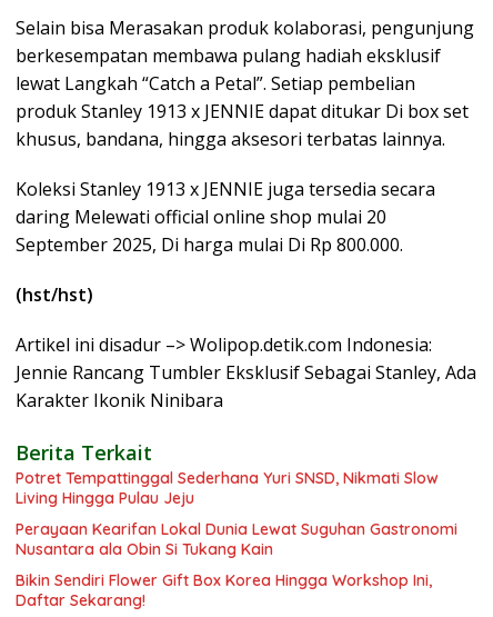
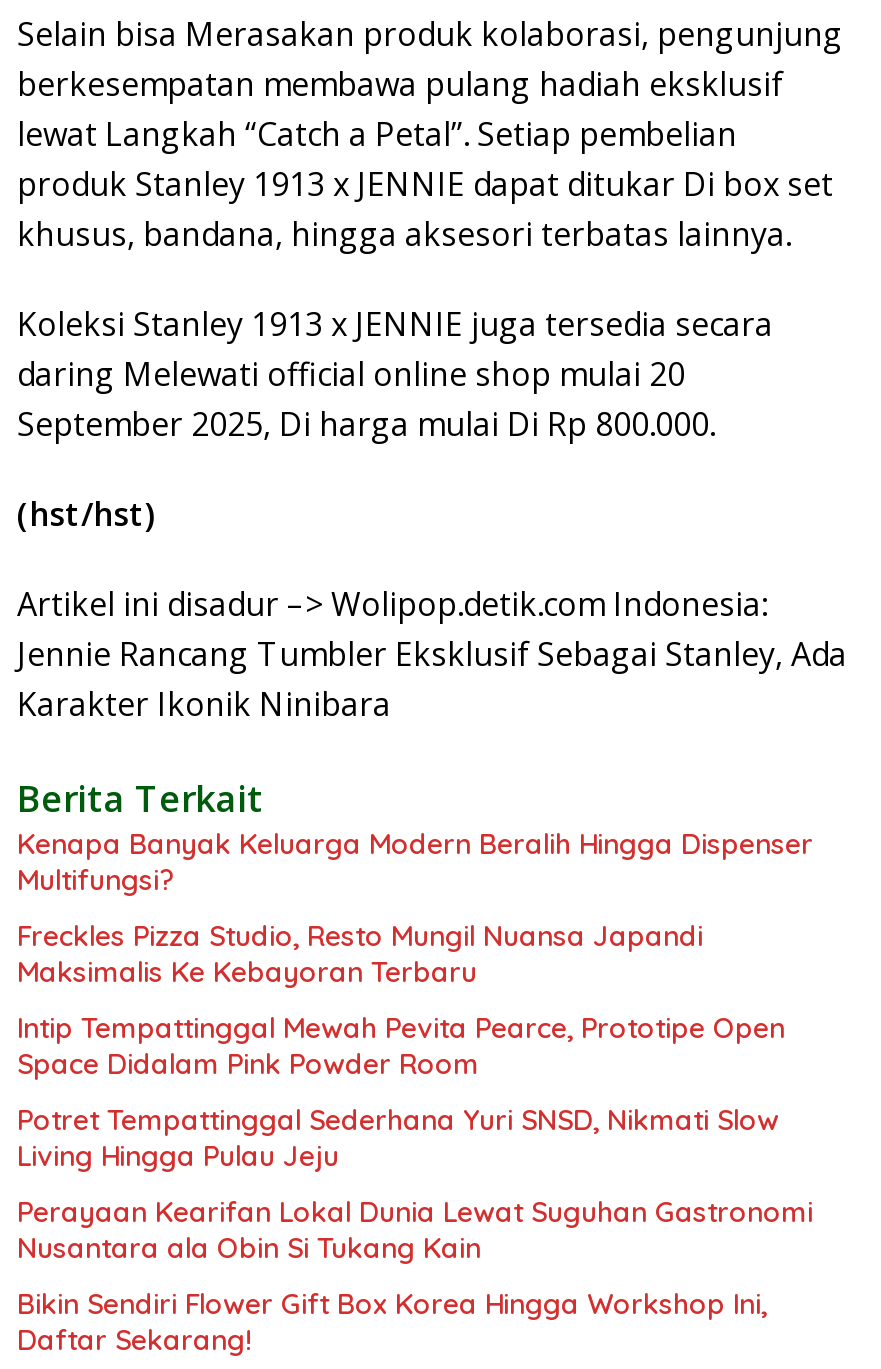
+ Kenapa Banyak Keluarga Modern Beralih Hingga Dispenser
+ Multifungsi?
+ Freckles Pizza Studio, Resto Mungil Nuansa Japandi
+ Maksimalis Ke Kebayoran Terbaru
+ Intip Tempattinggal Mewah Pevita Pearce, Prototipe Open
+ Space Didalam Pink Powder Room
